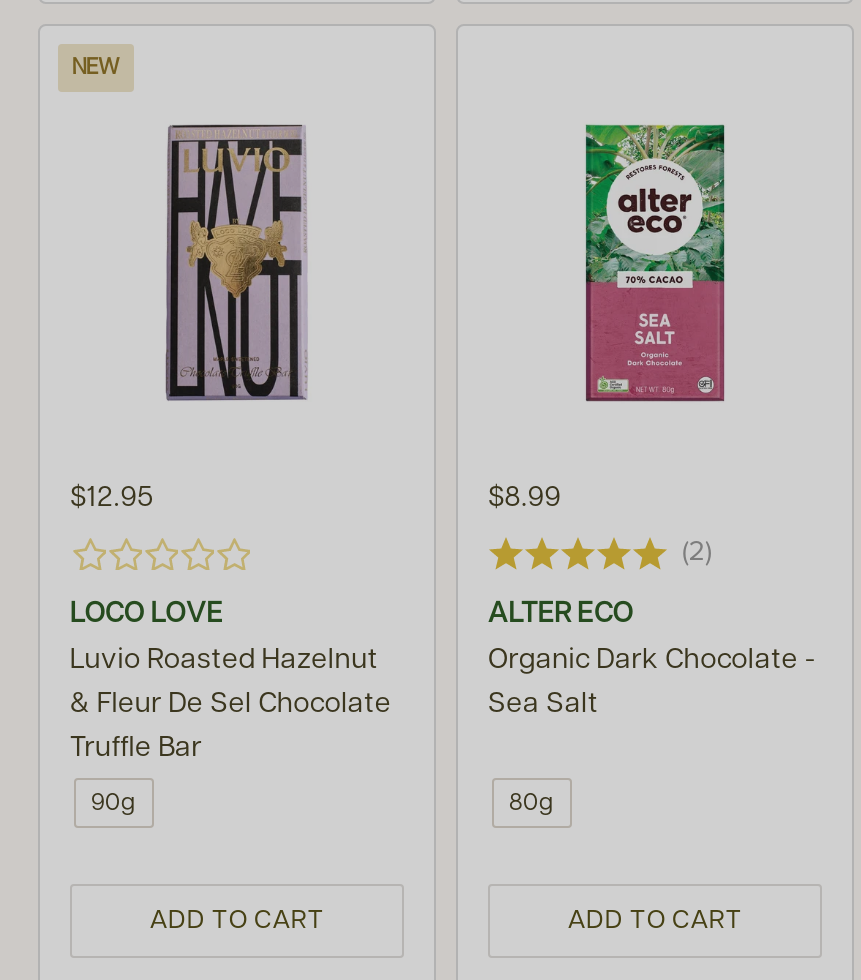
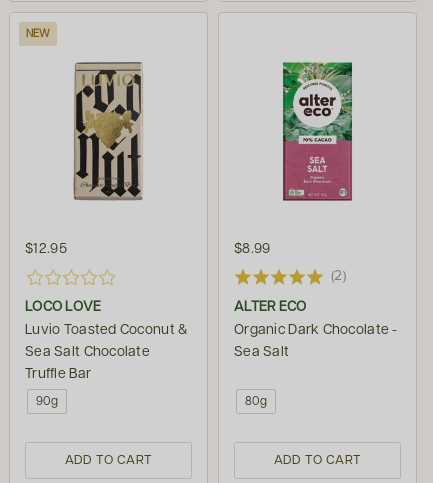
- [image]
+ [image]

- Luvio Roasted Hazelnut
+ Luvio Toasted Coconut &

- & Fleur De Sel Chocolate
+ Sea Salt Chocolate
